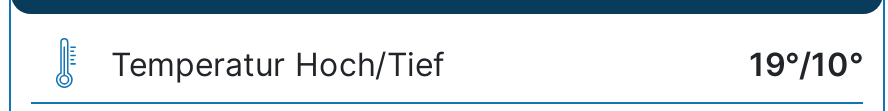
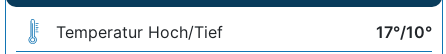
- 19°/10°
+ 17°/10°
